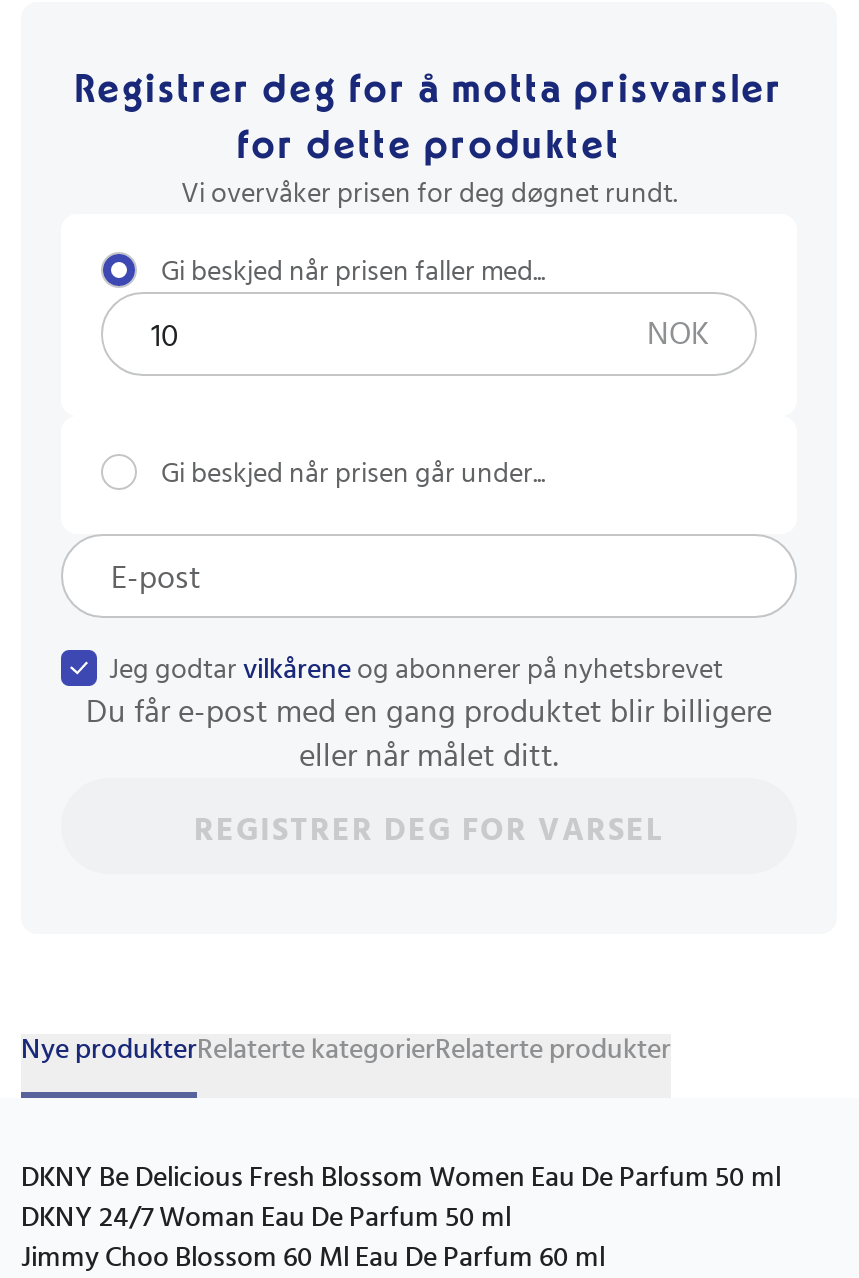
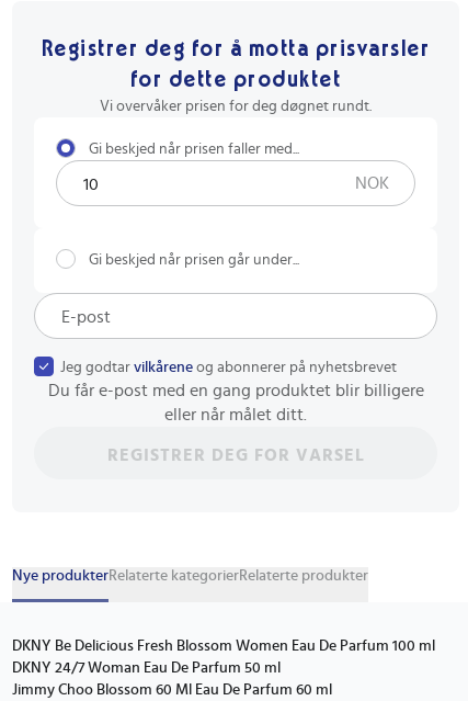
- DKNY Be Delicious Fresh Blossom Women Eau De Parfum 50 ml
+ DKNY Be Delicious Fresh Blossom Women Eau De Parfum 100 ml
